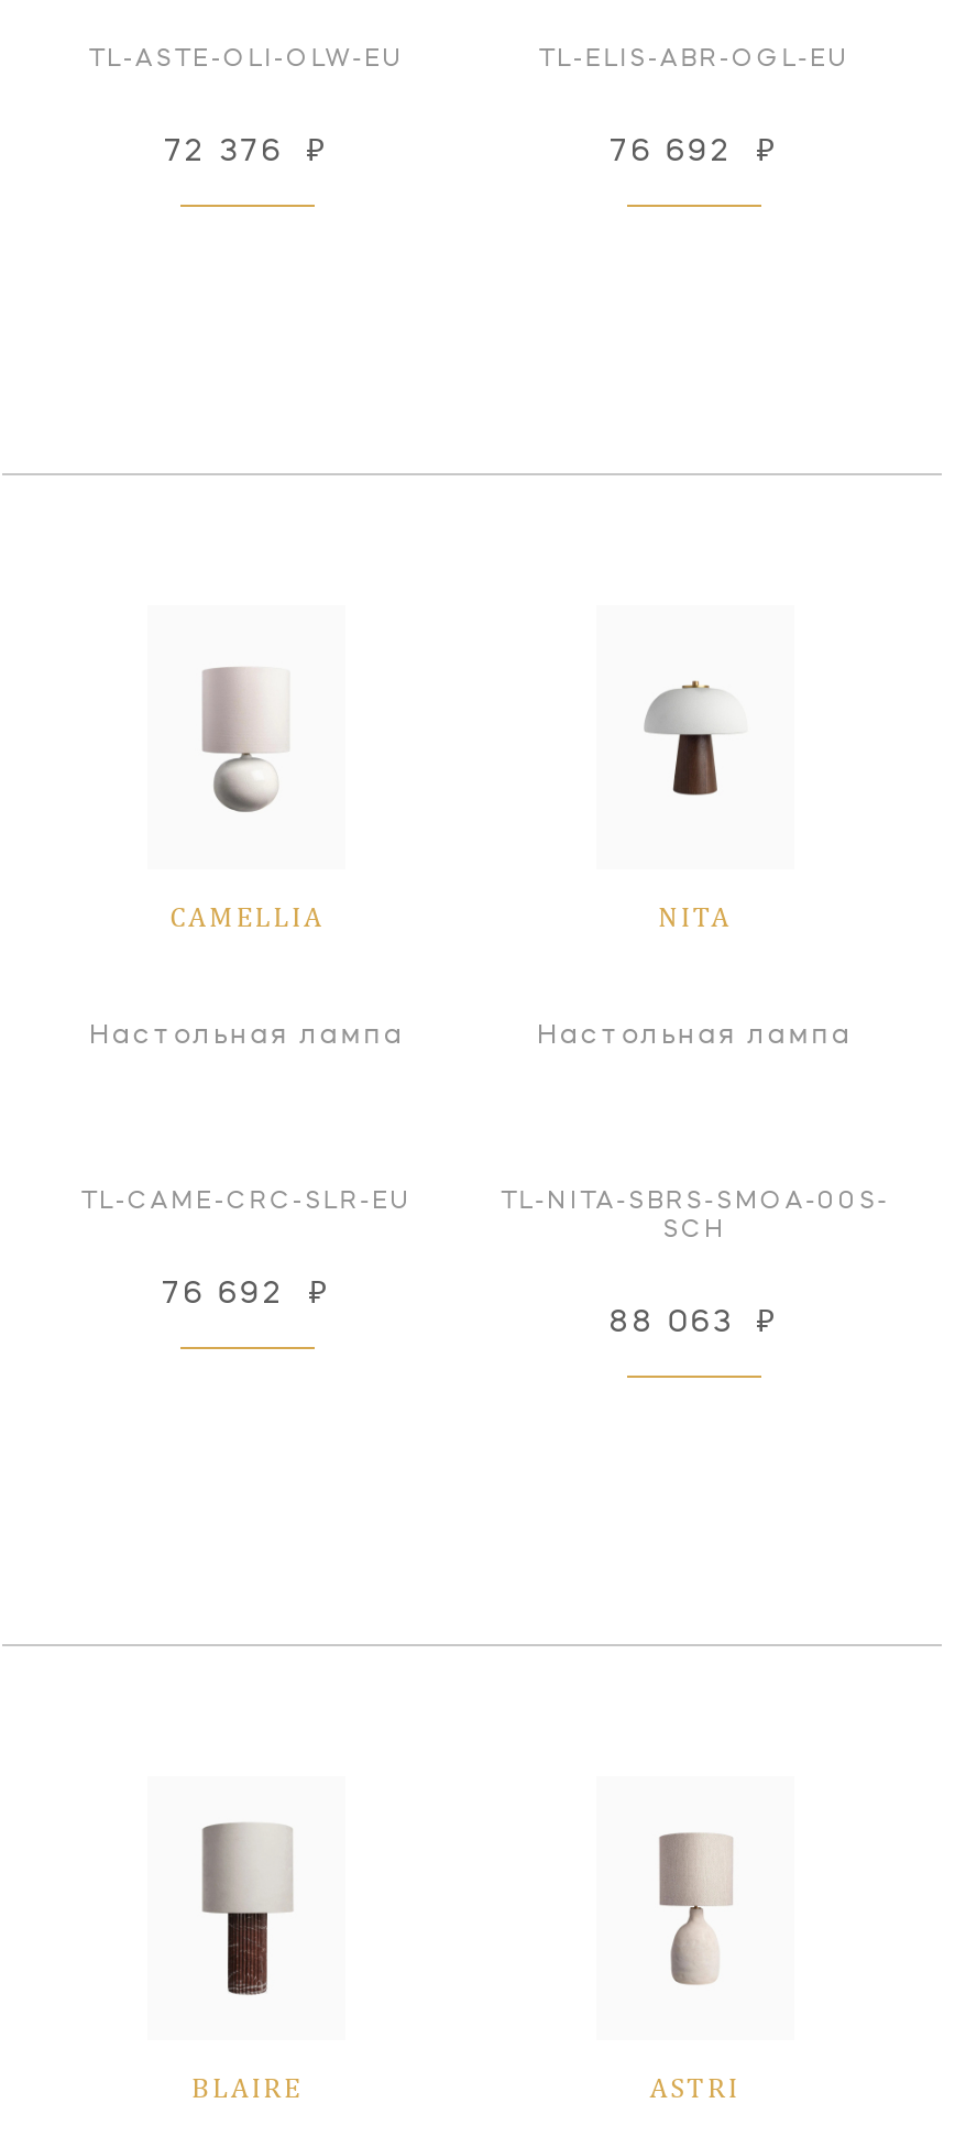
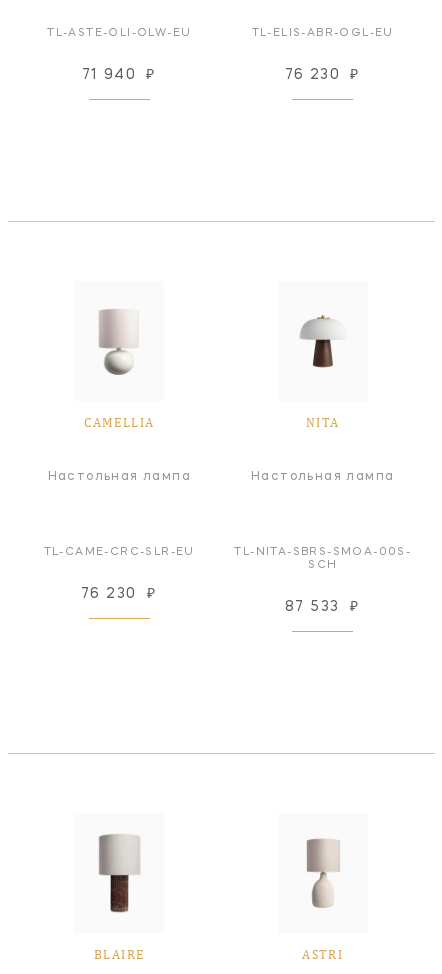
- 72 376 ₽
+ 71 940 ₽

- 76 692 ₽
+ 76 230 ₽

- 76 692 ₽
+ 76 230 ₽

- 88 063 ₽
+ 87 533 ₽
